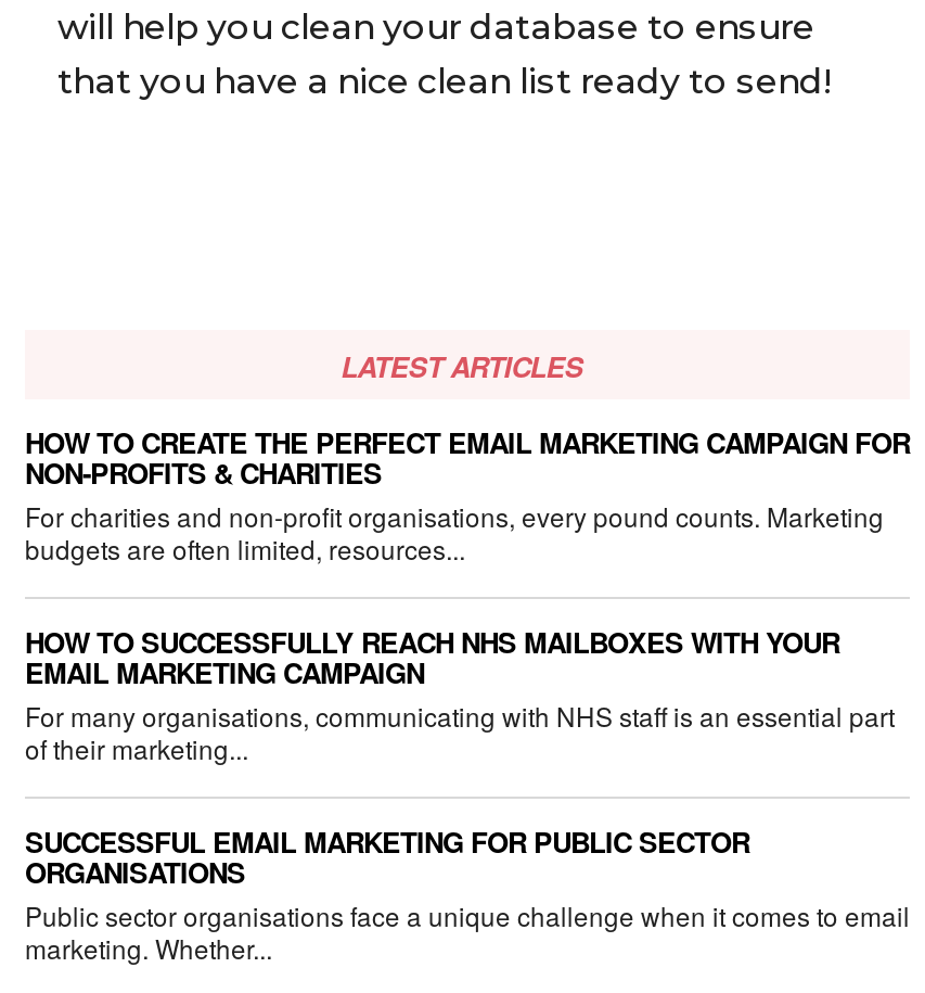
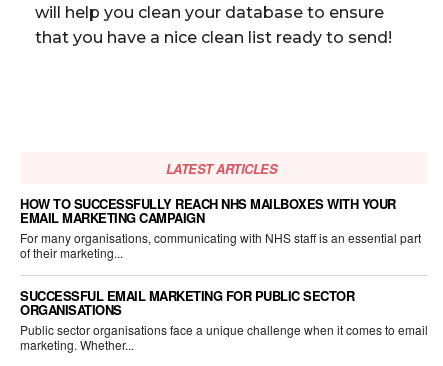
- HOW TO CREATE THE PERFECT EMAIL MARKETING CAMPAIGN FOR
- NON-PROFITS & CHARITIES
- For charities and non-profit organisations, every pound counts. Marketing
- budgets are often limited, resources...
